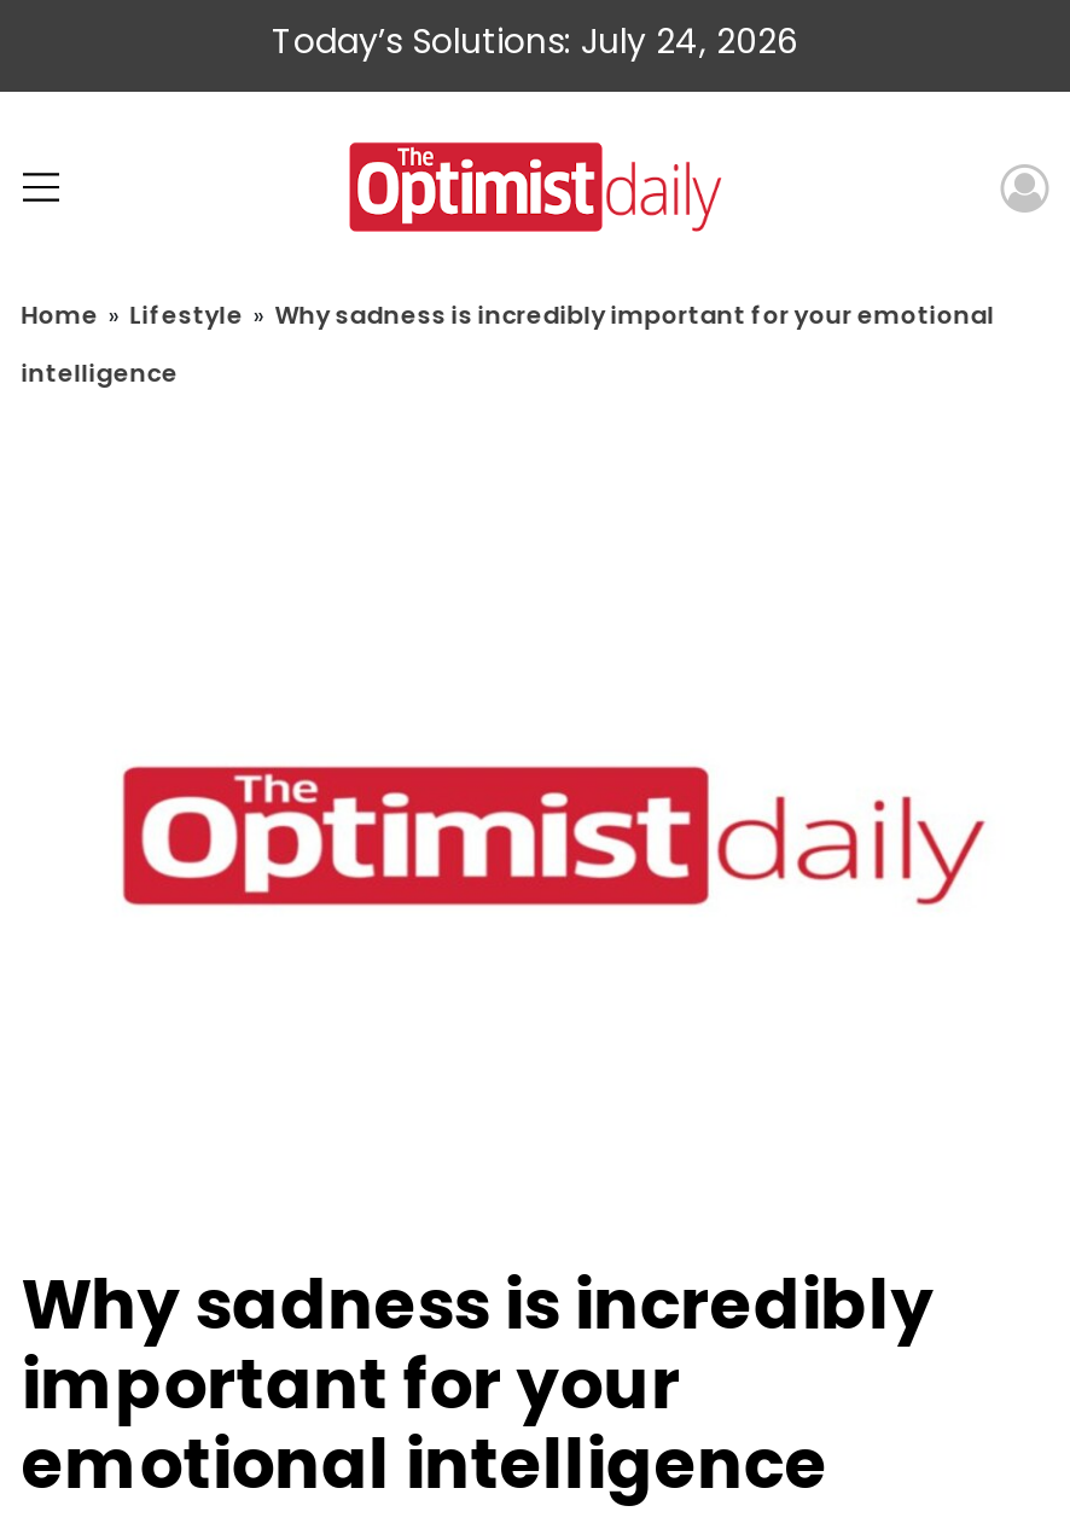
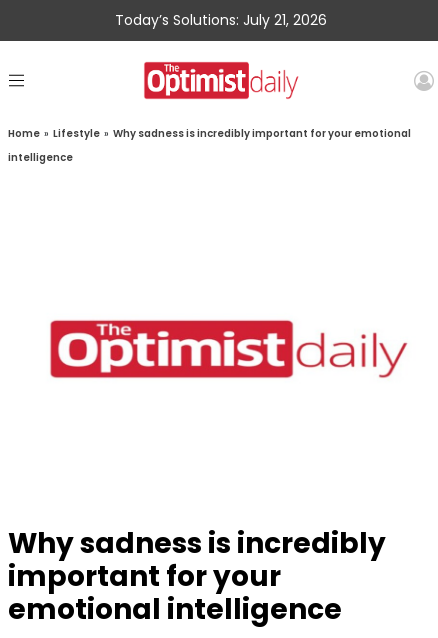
- Today’s Solutions: July 24, 2026
+ Today’s Solutions: July 21, 2026
